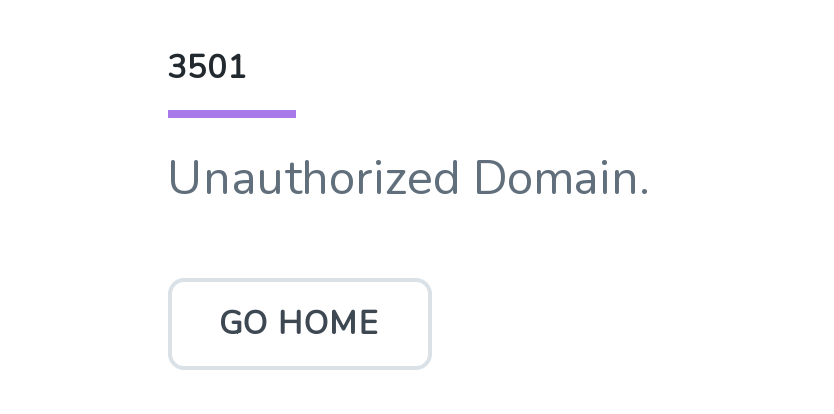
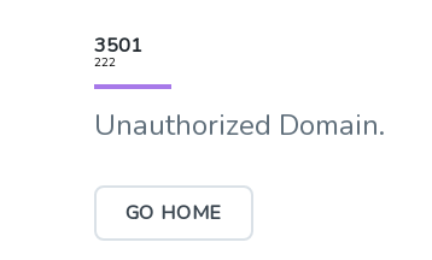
+ 222
